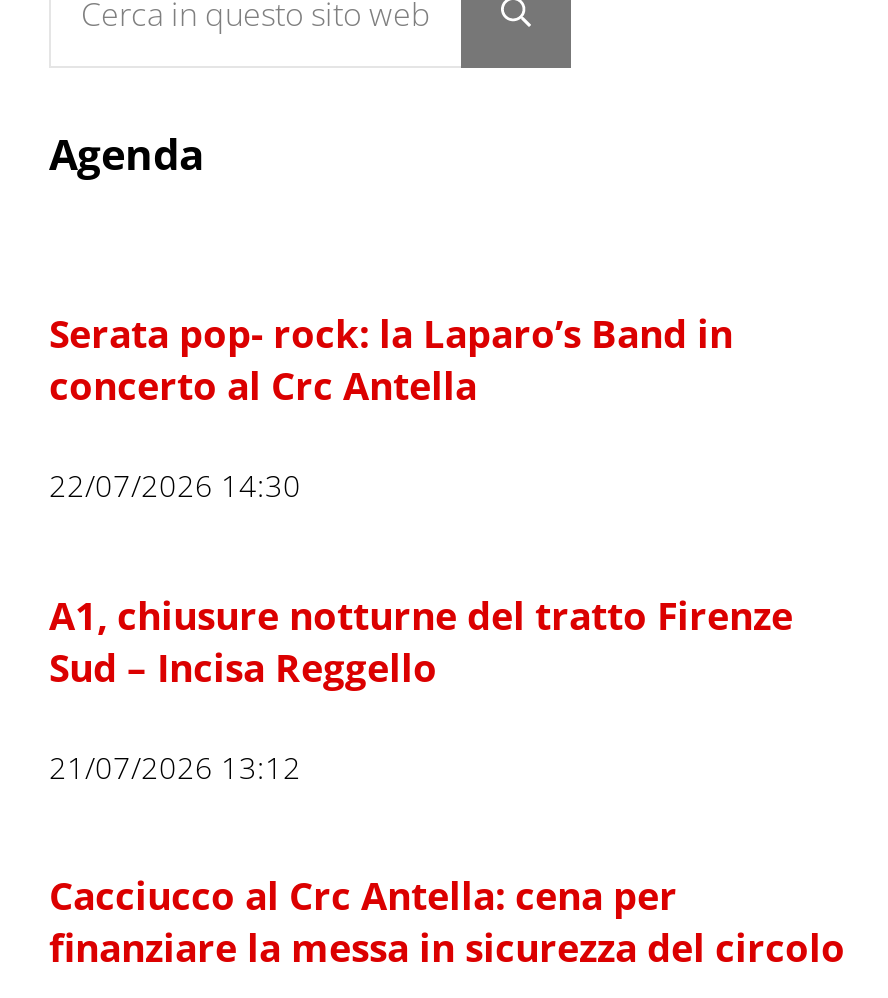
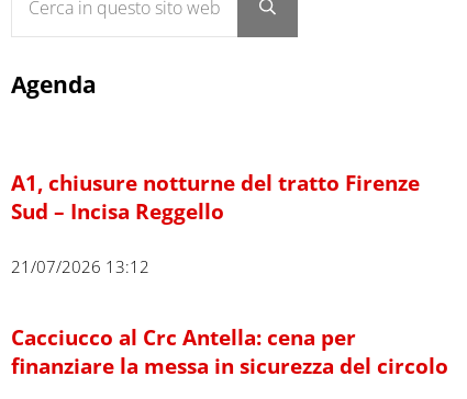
- Serata pop- rock: la Laparo’s Band in
- concerto al Crc Antella
- 22/07/2026 14:30
